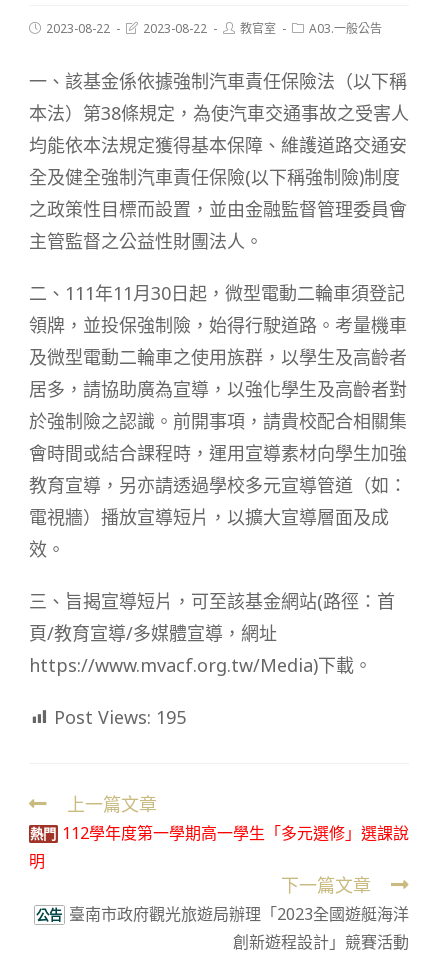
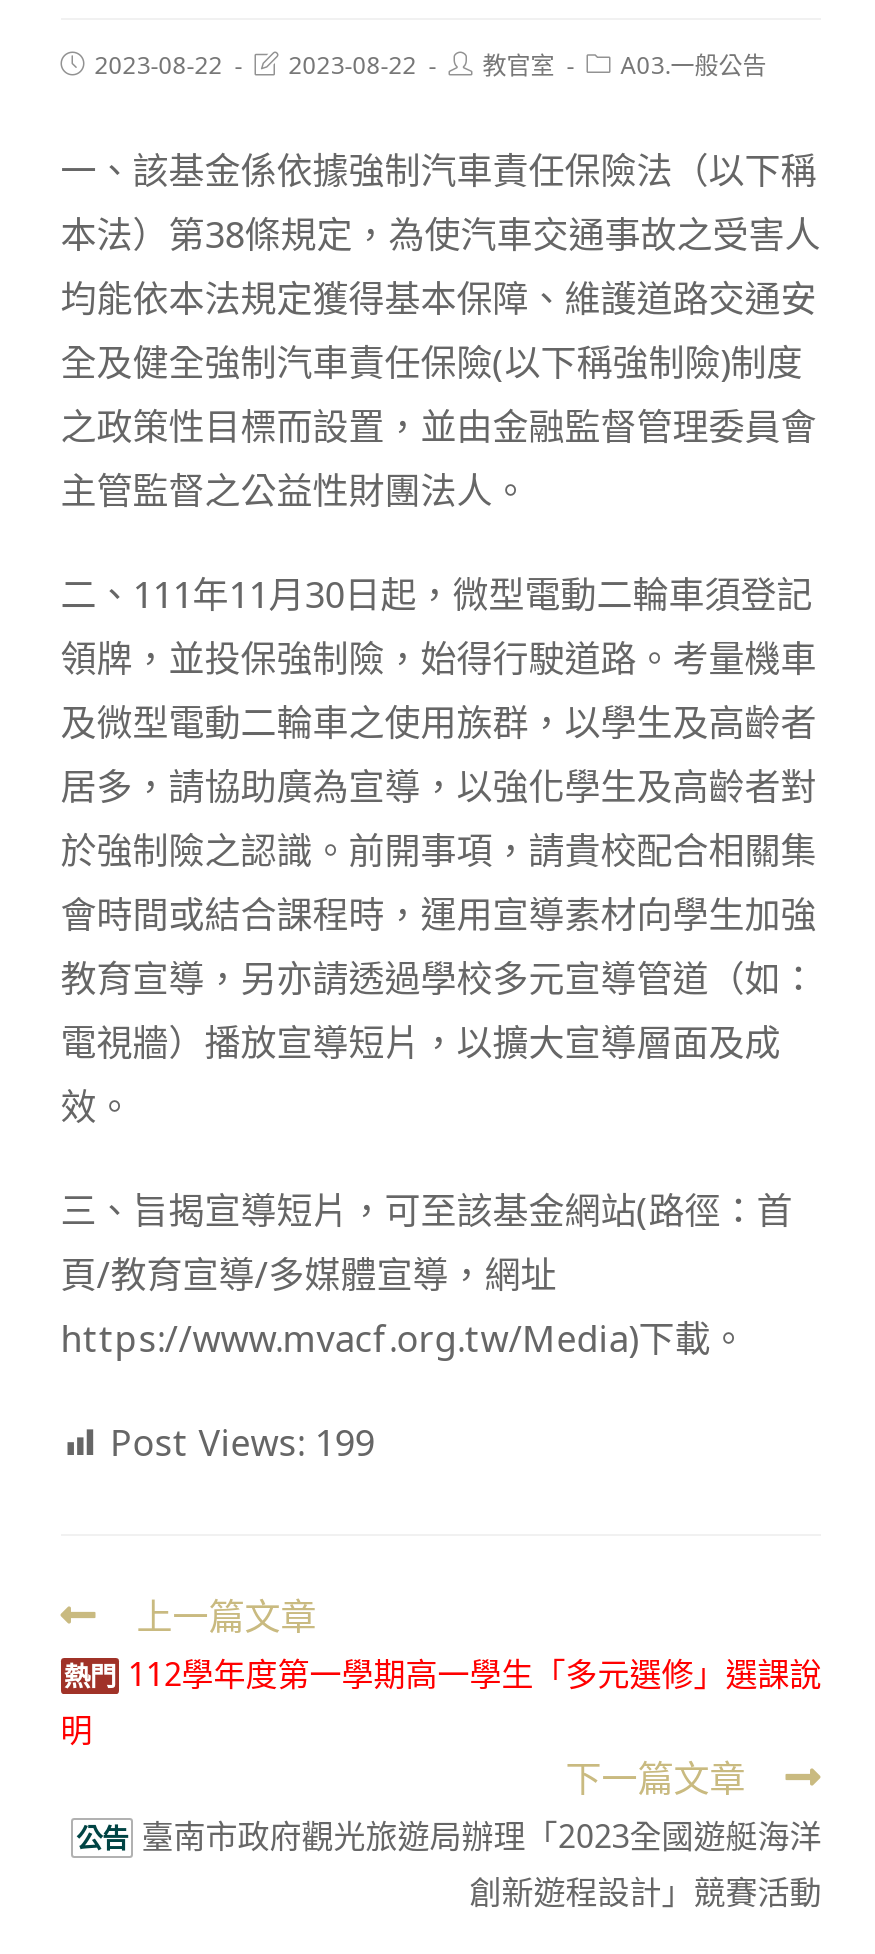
- Post Views: 195
+ Post Views: 199
